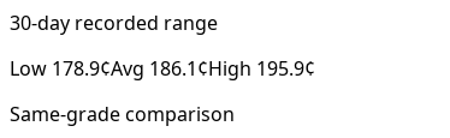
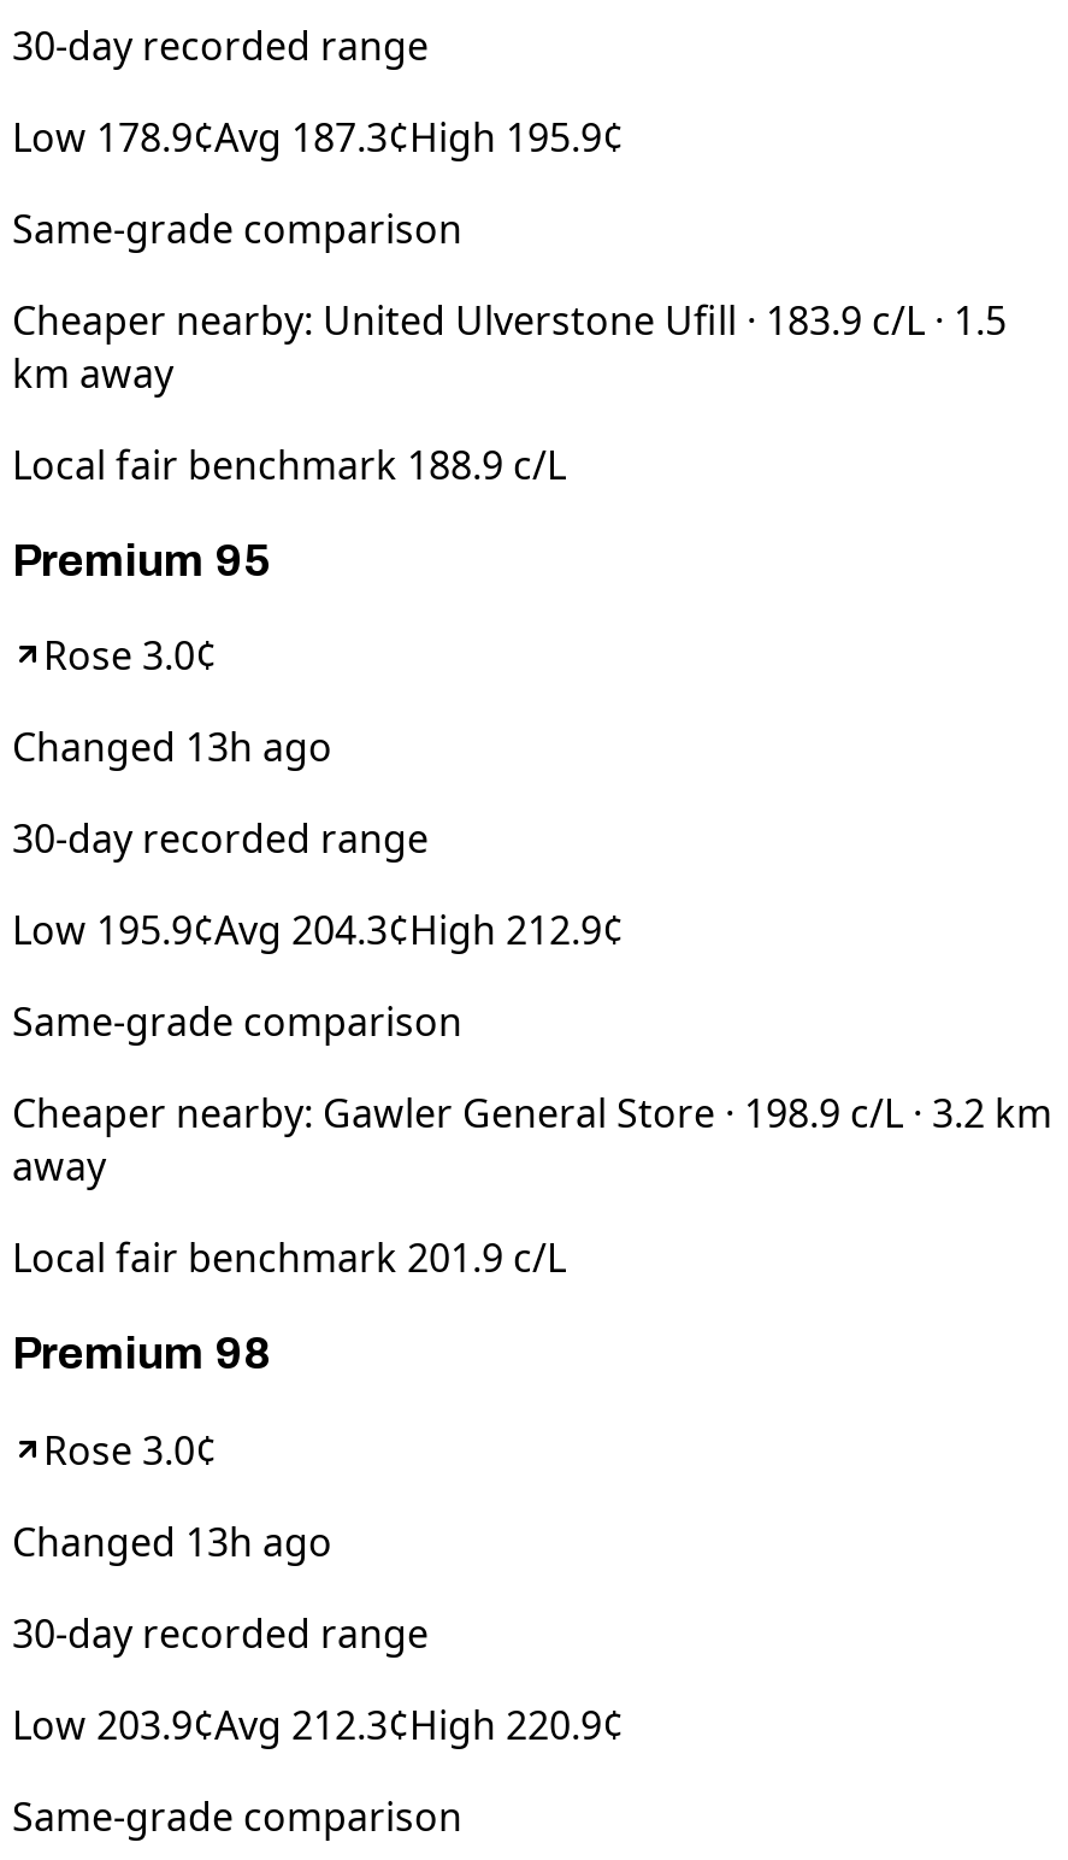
- Low 178.9¢Avg 186.1 ¢High 195.9¢
+ Low 178.9¢Avg 187.3¢High 195.9¢
+ Same-grade comparison
+ Cheaper nearby: United Ulverstone Ufill · 183.9 c/L · 1.5
+ km away
+ Local fair benchmark 188.9 c/L
+ Premium 95
+ Rose 3.0¢
+ Changed 13h ago
+ 30-day recorded range
+ Low 195.9¢Avg 204.3¢High 212.9¢
+ Same-grade comparison
+ Cheaper nearby: Gawler General Store · 198.9 c/L · 3.2 km
+ away
+ Local fair benchmark 201.9 c/L
+ Premium 98
+ Rose 3.0¢
+ Changed 13h ago
+ 30-day recorded range
+ Low 203.9¢Avg 212.3¢High 220.9¢
